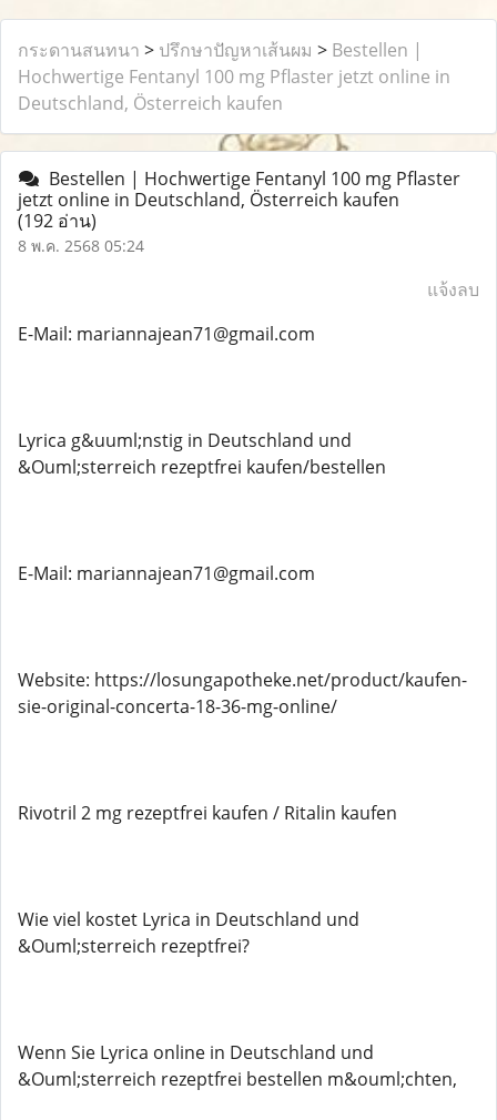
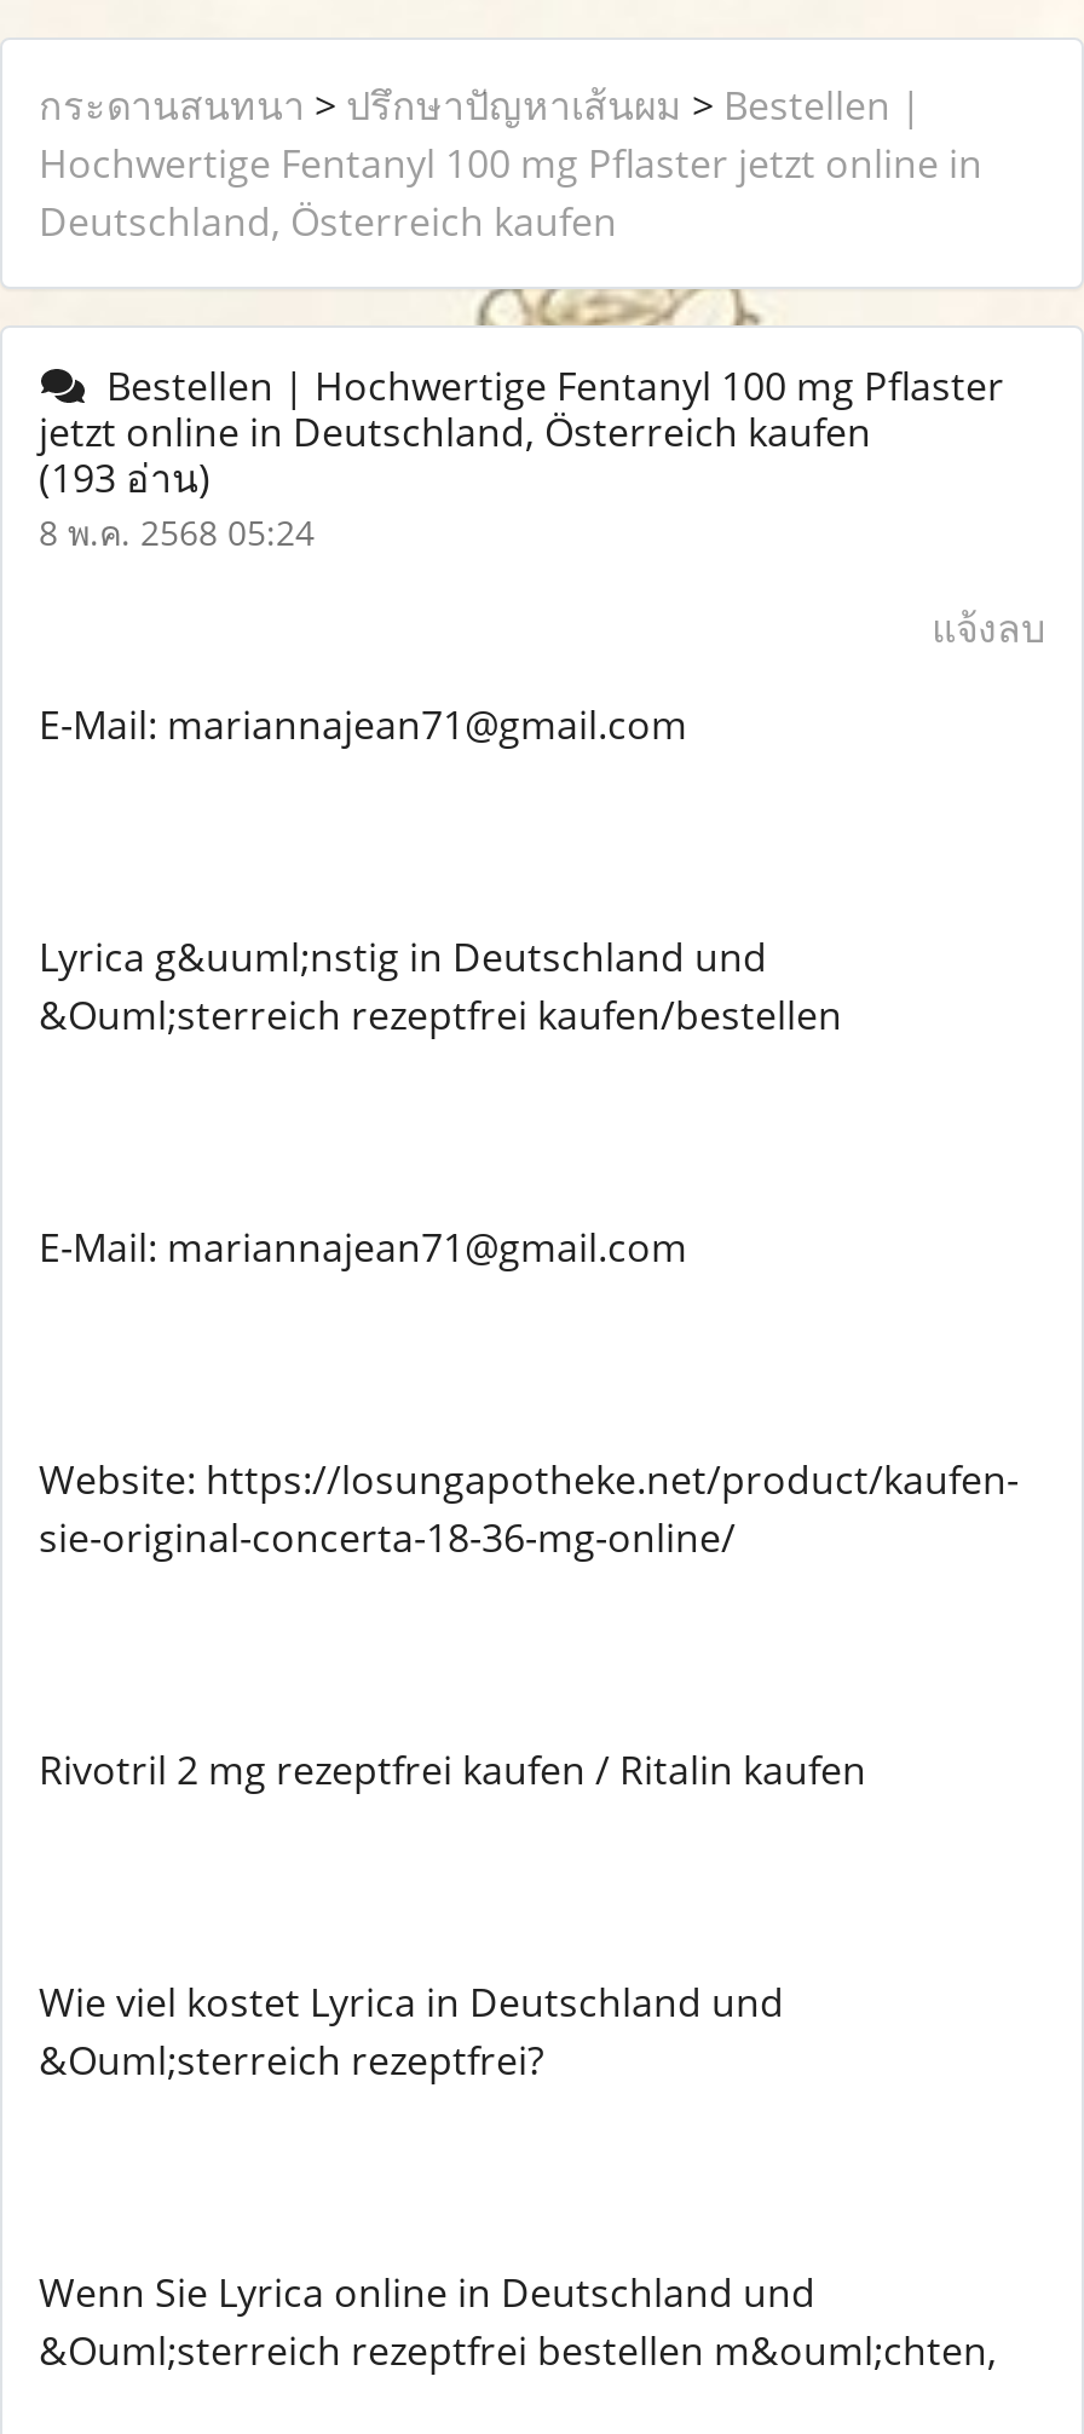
- (192 อ่าน)
+ (193 อ่าน)
